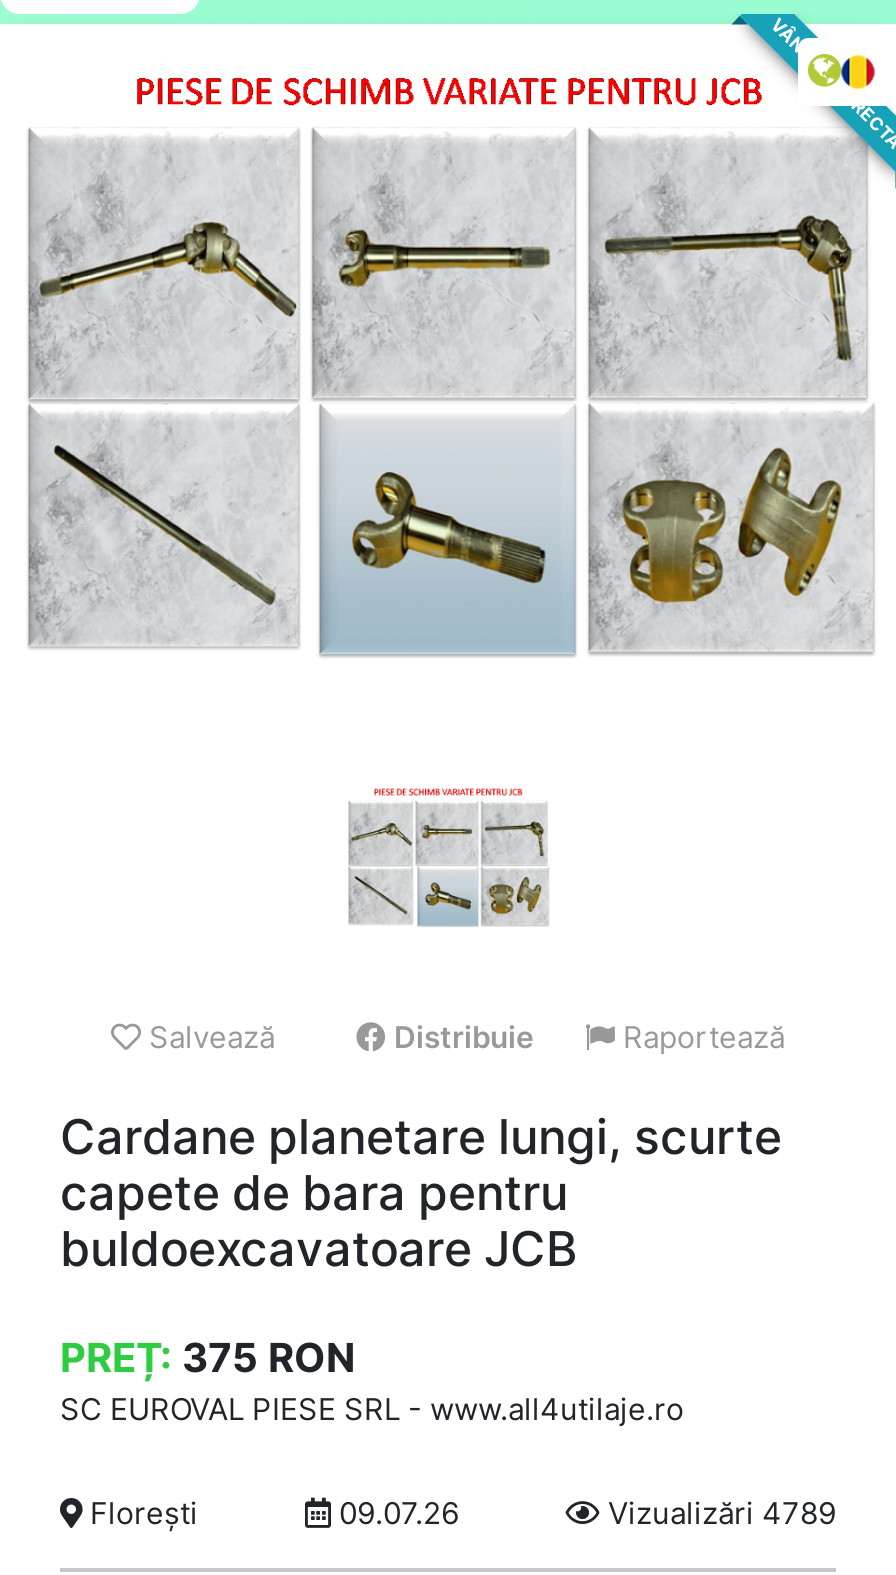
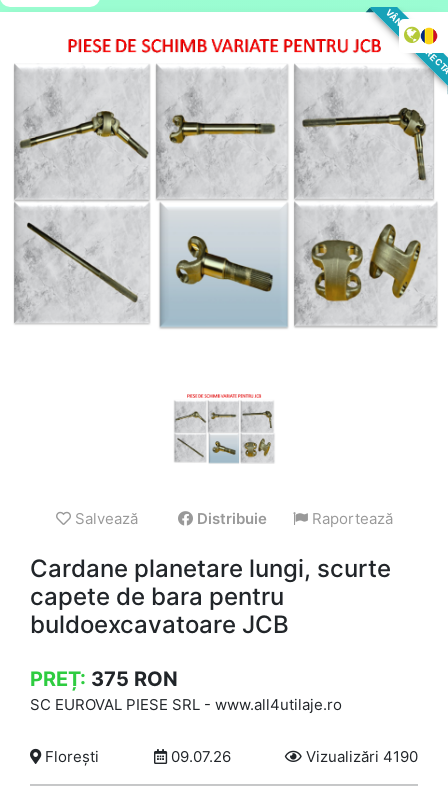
- Vizualizări 4789
+ Vizualizări 4190
